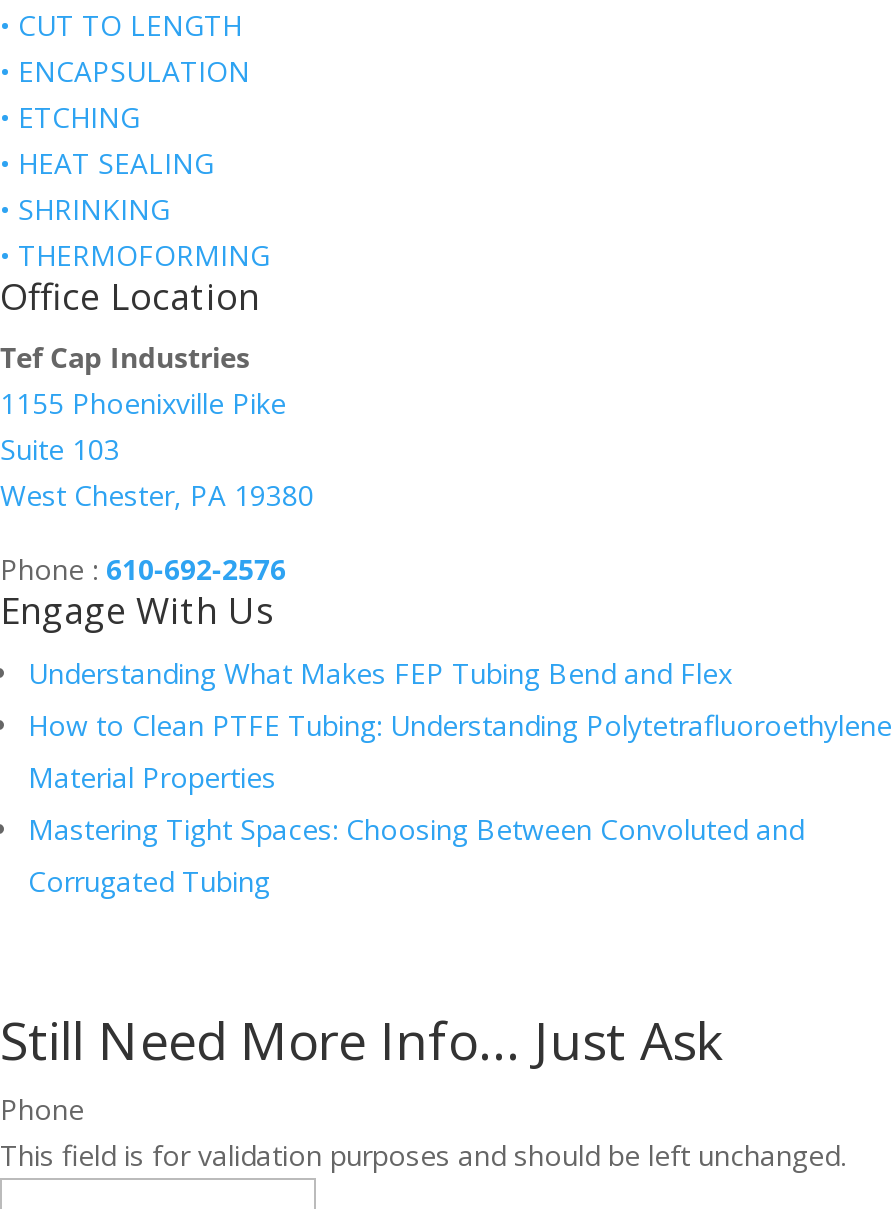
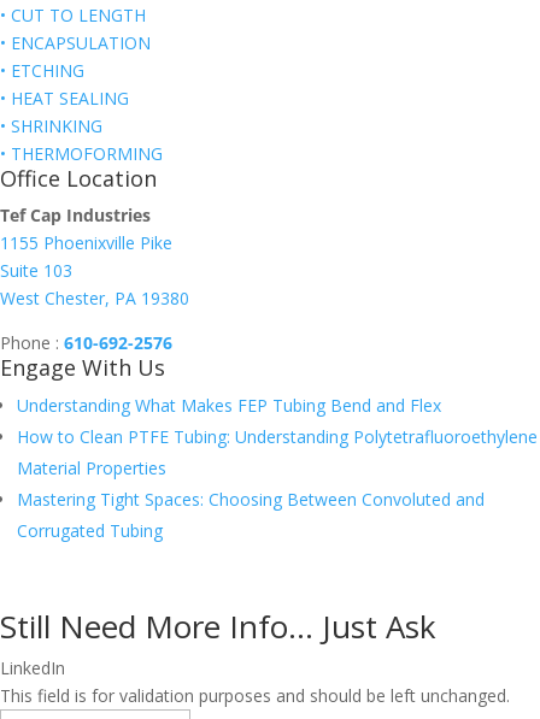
- Phone
+ LinkedIn
